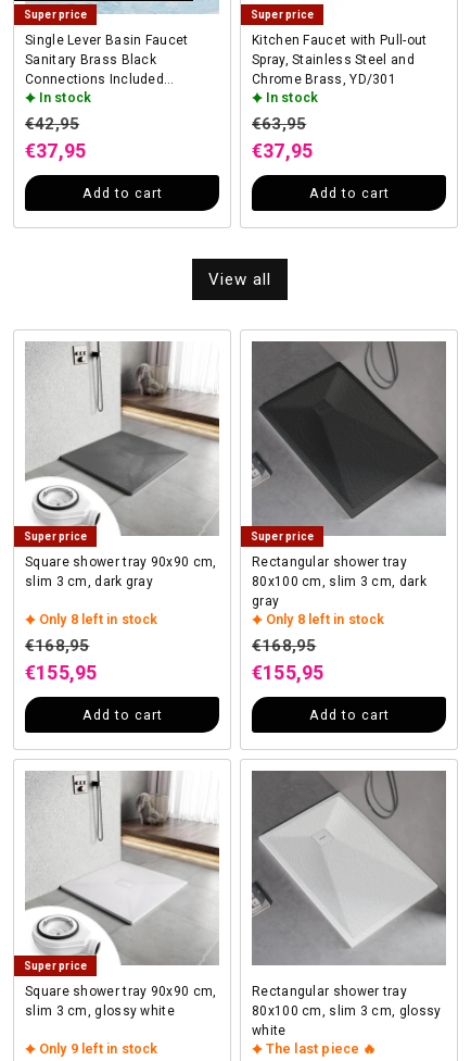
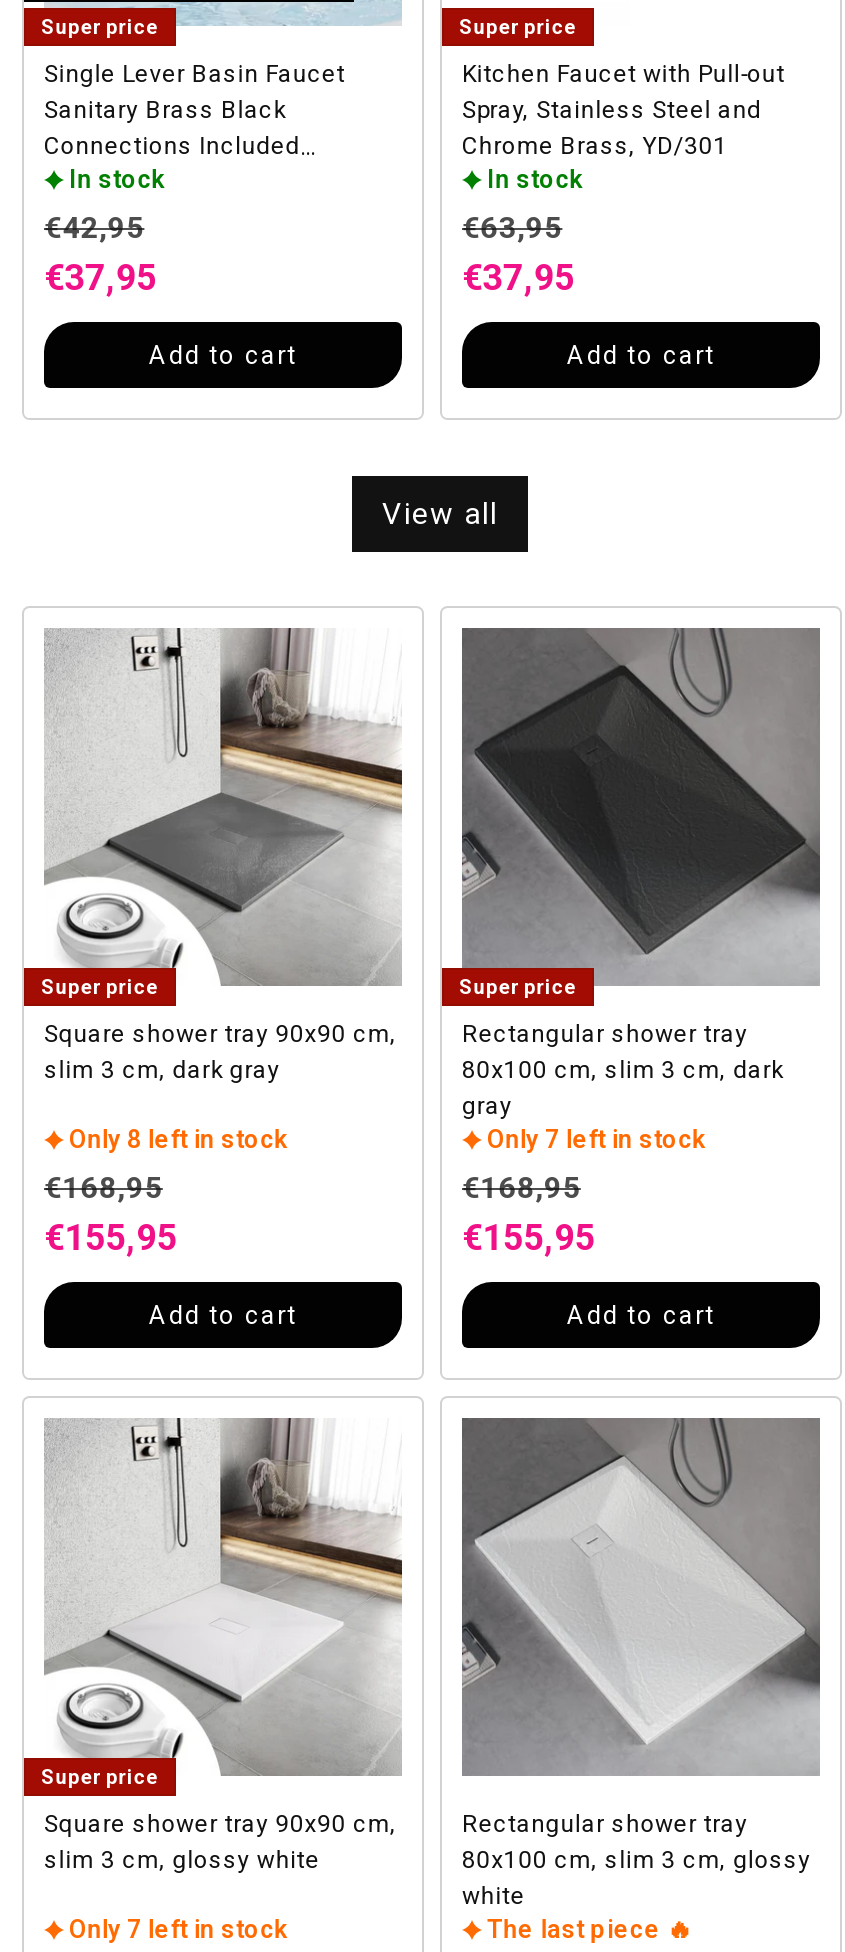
- Only 8 left in stock
+ Only 7 left in stock

- Only 9 left in stock
+ Only 7 left in stock
